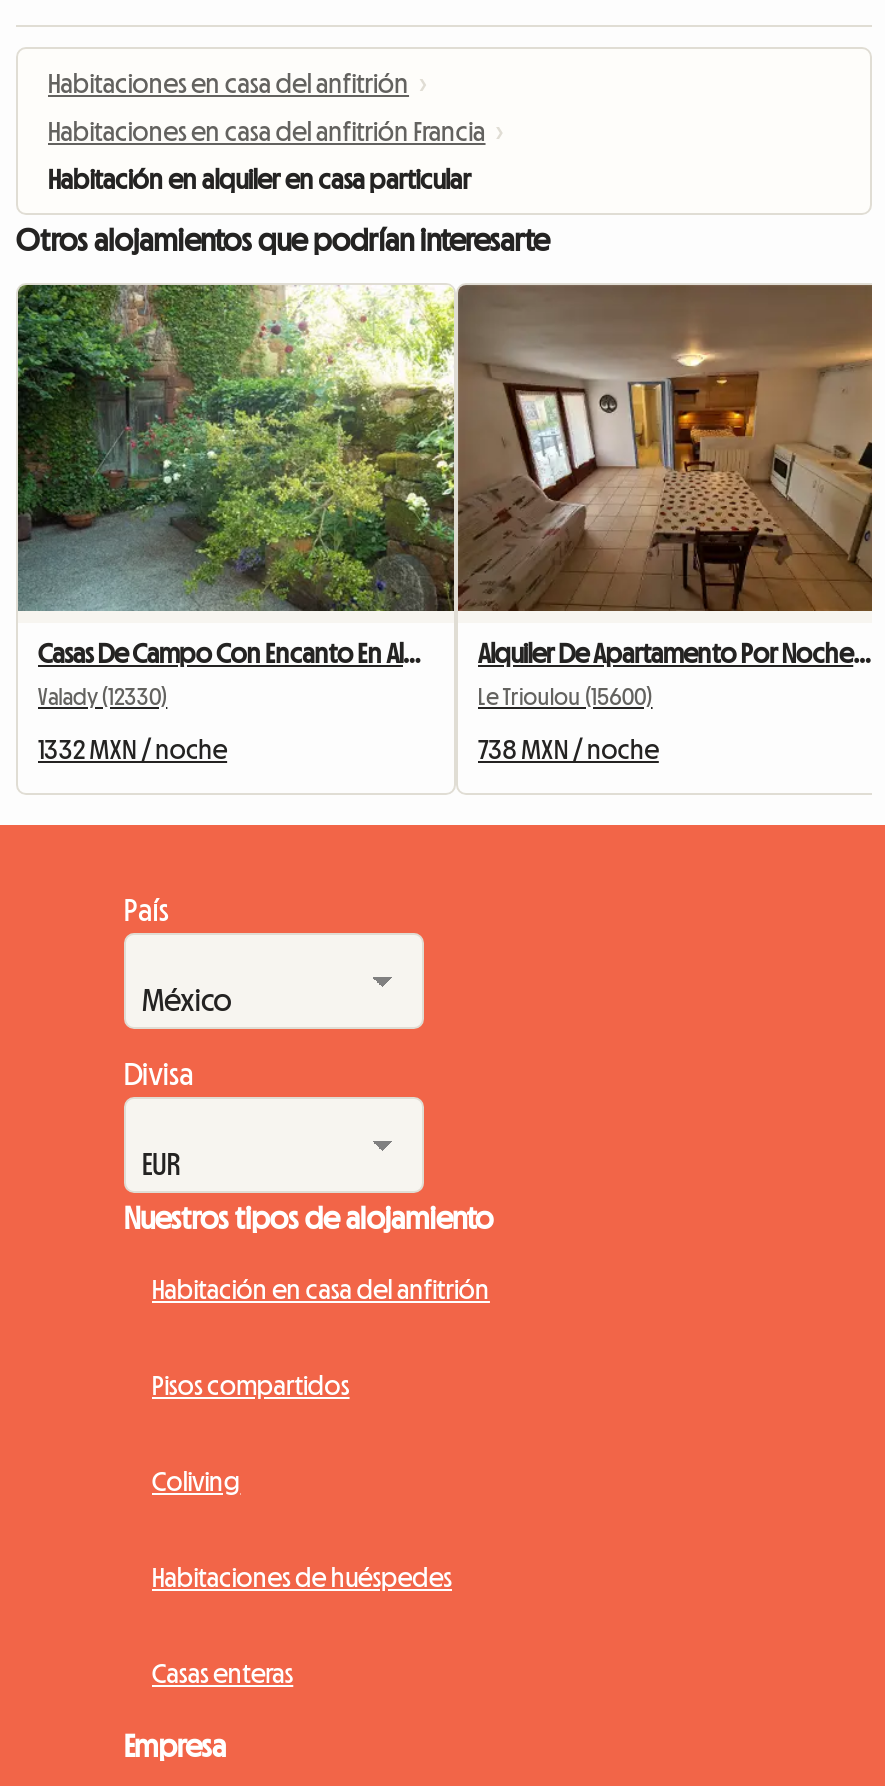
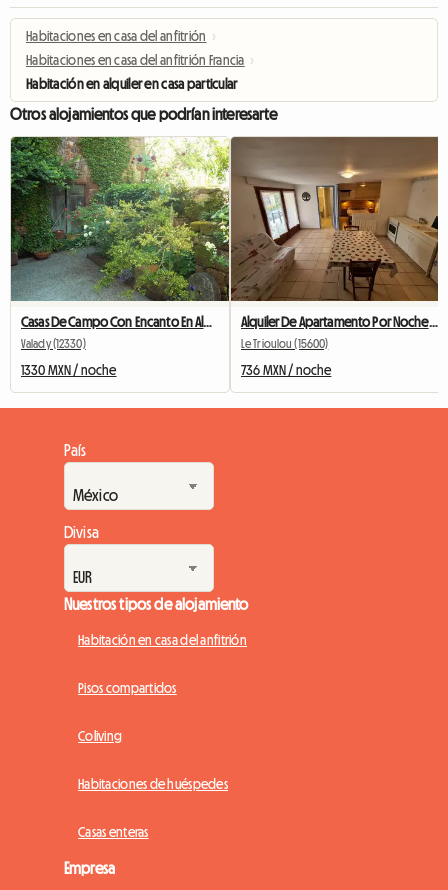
- 1332 MXN / noche
+ 1330 MXN / noche

- 738 MXN / noche
+ 736 MXN / noche
